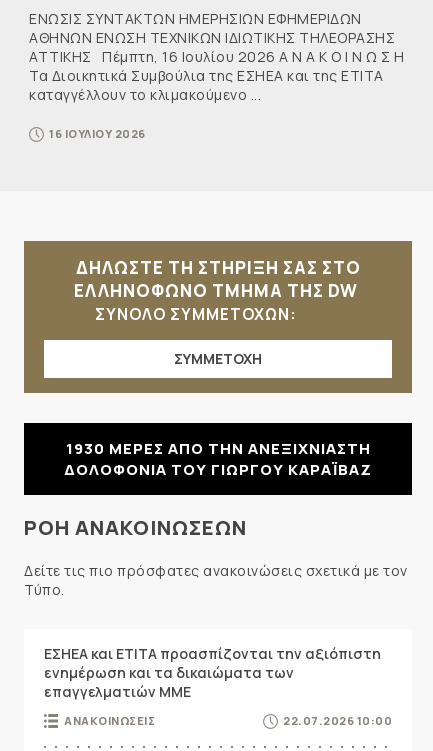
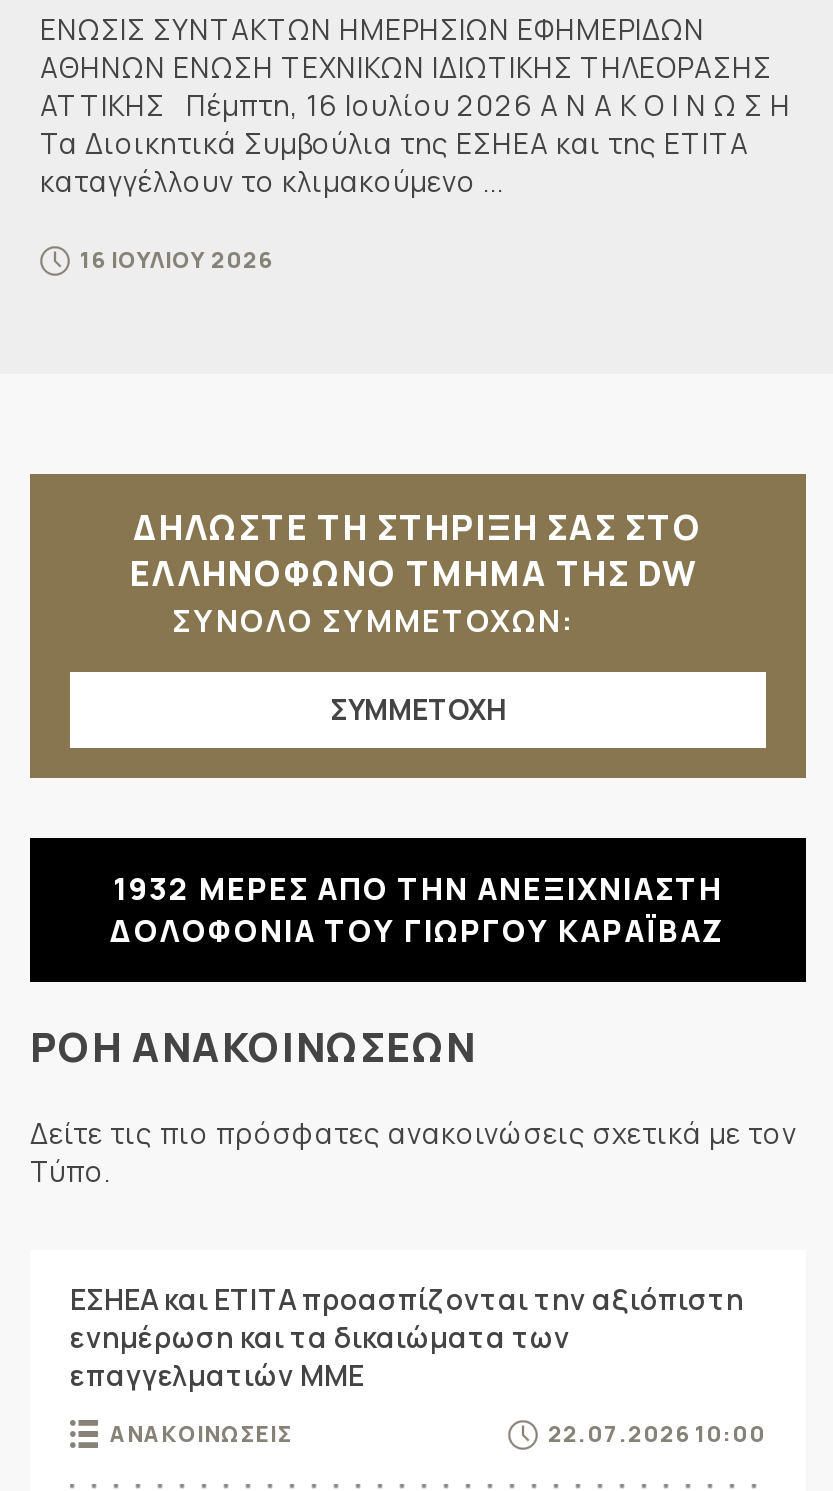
- 1930 ΜΕΡΕΣ ΑΠΟ ΤΗΝ ΑΝΕΞΙΧΝΙΑΣΤΗ
+ 1932 ΜΕΡΕΣ ΑΠΟ ΤΗΝ ΑΝΕΞΙΧΝΙΑΣΤΗ
